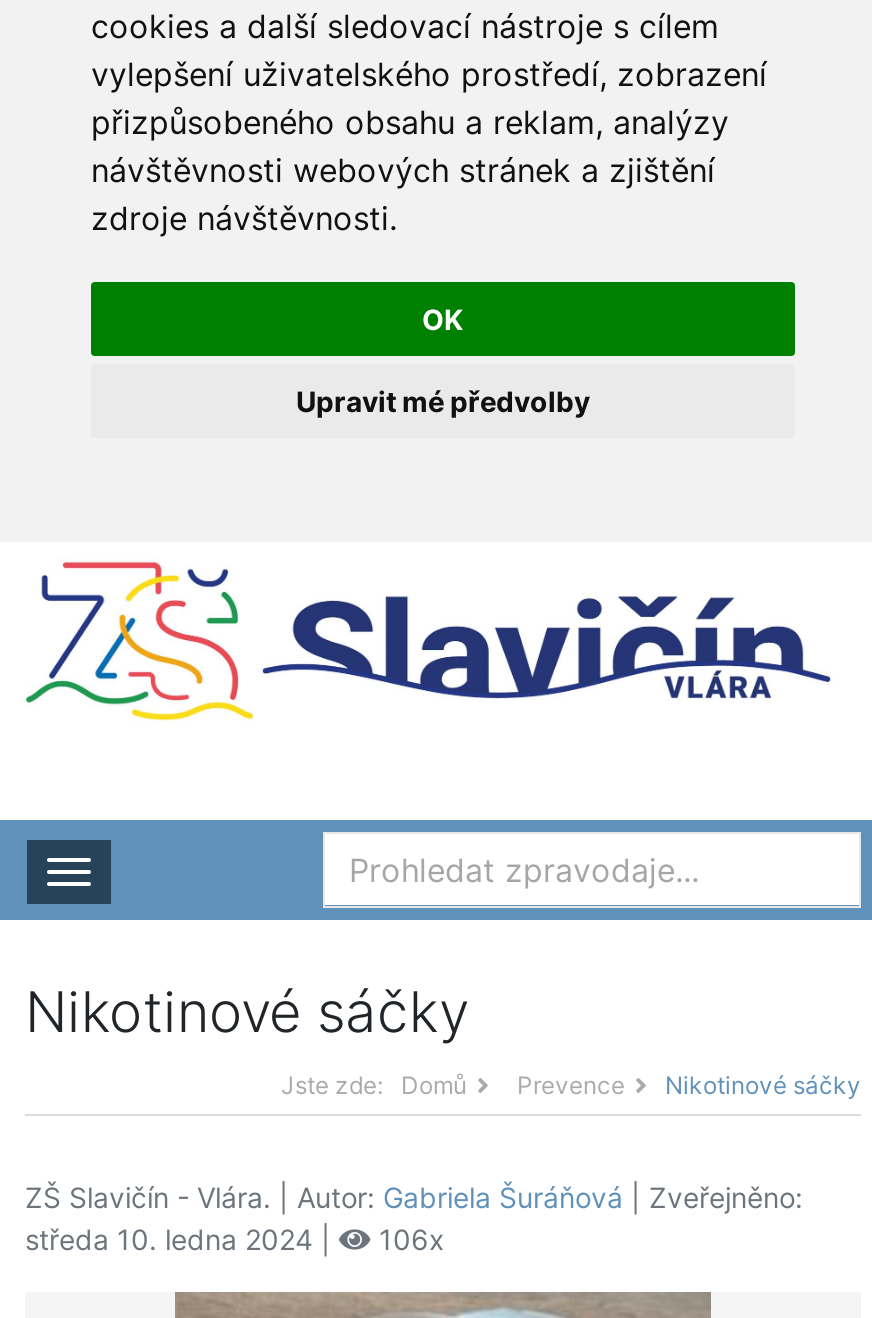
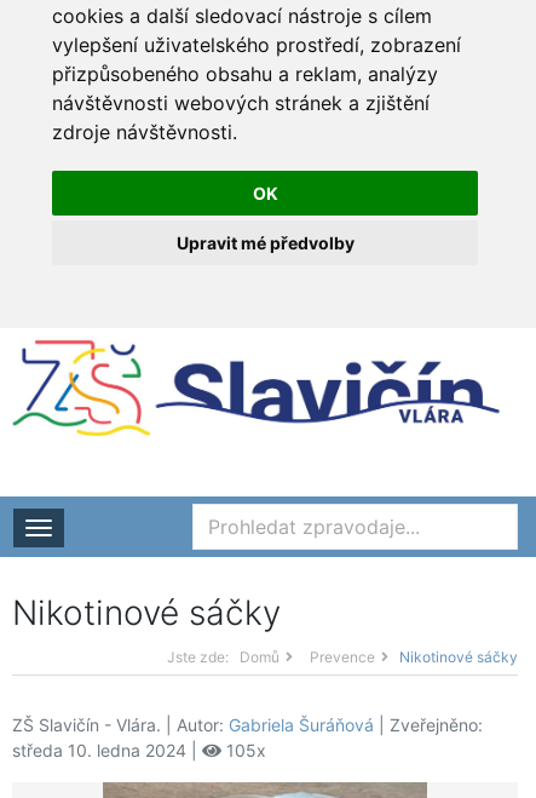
- 106x
+ 105x
